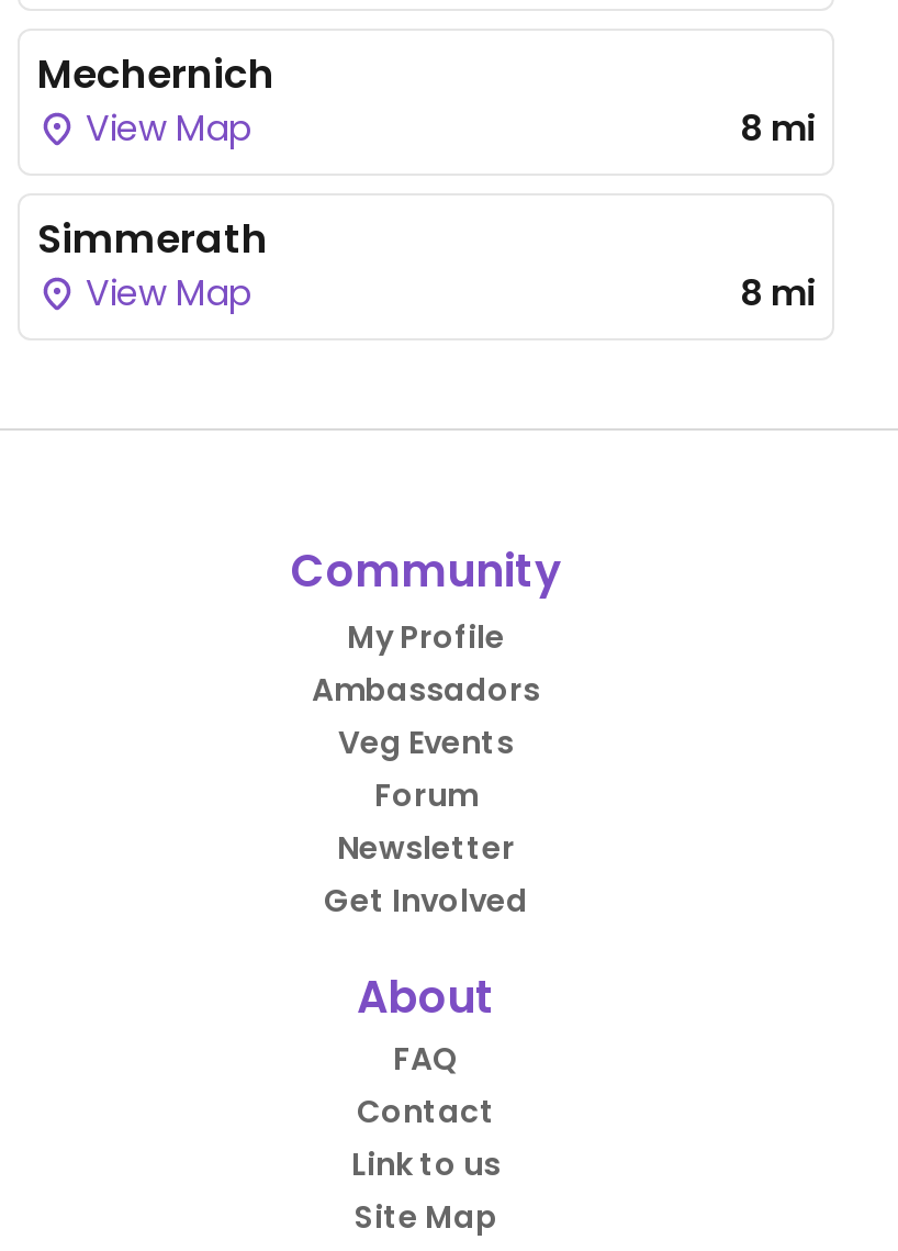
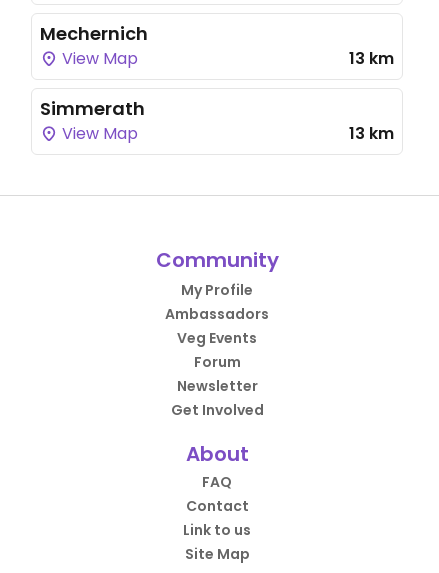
- 8 mi
+ 13 km

- 8 mi
+ 13 km
